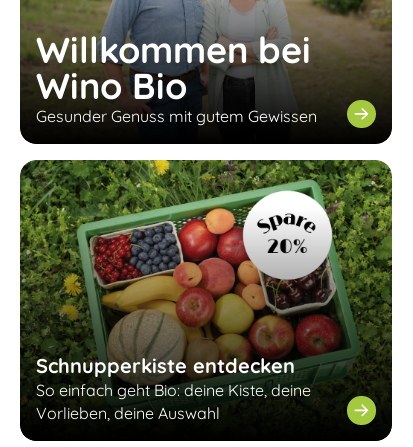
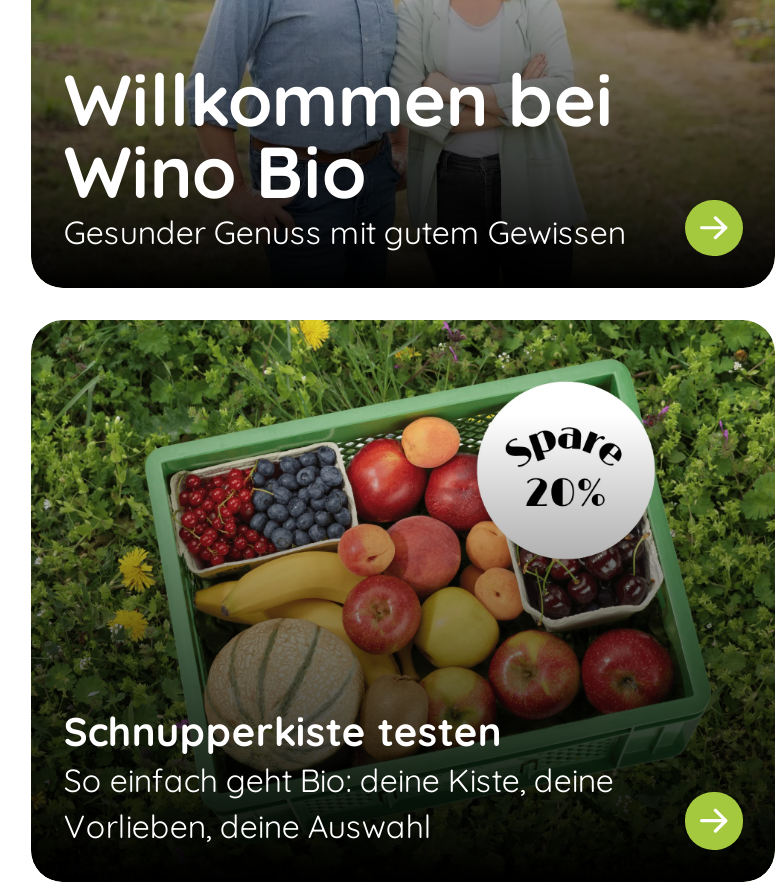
- Schnupperkiste entdecken
+ Schnupperkiste testen
